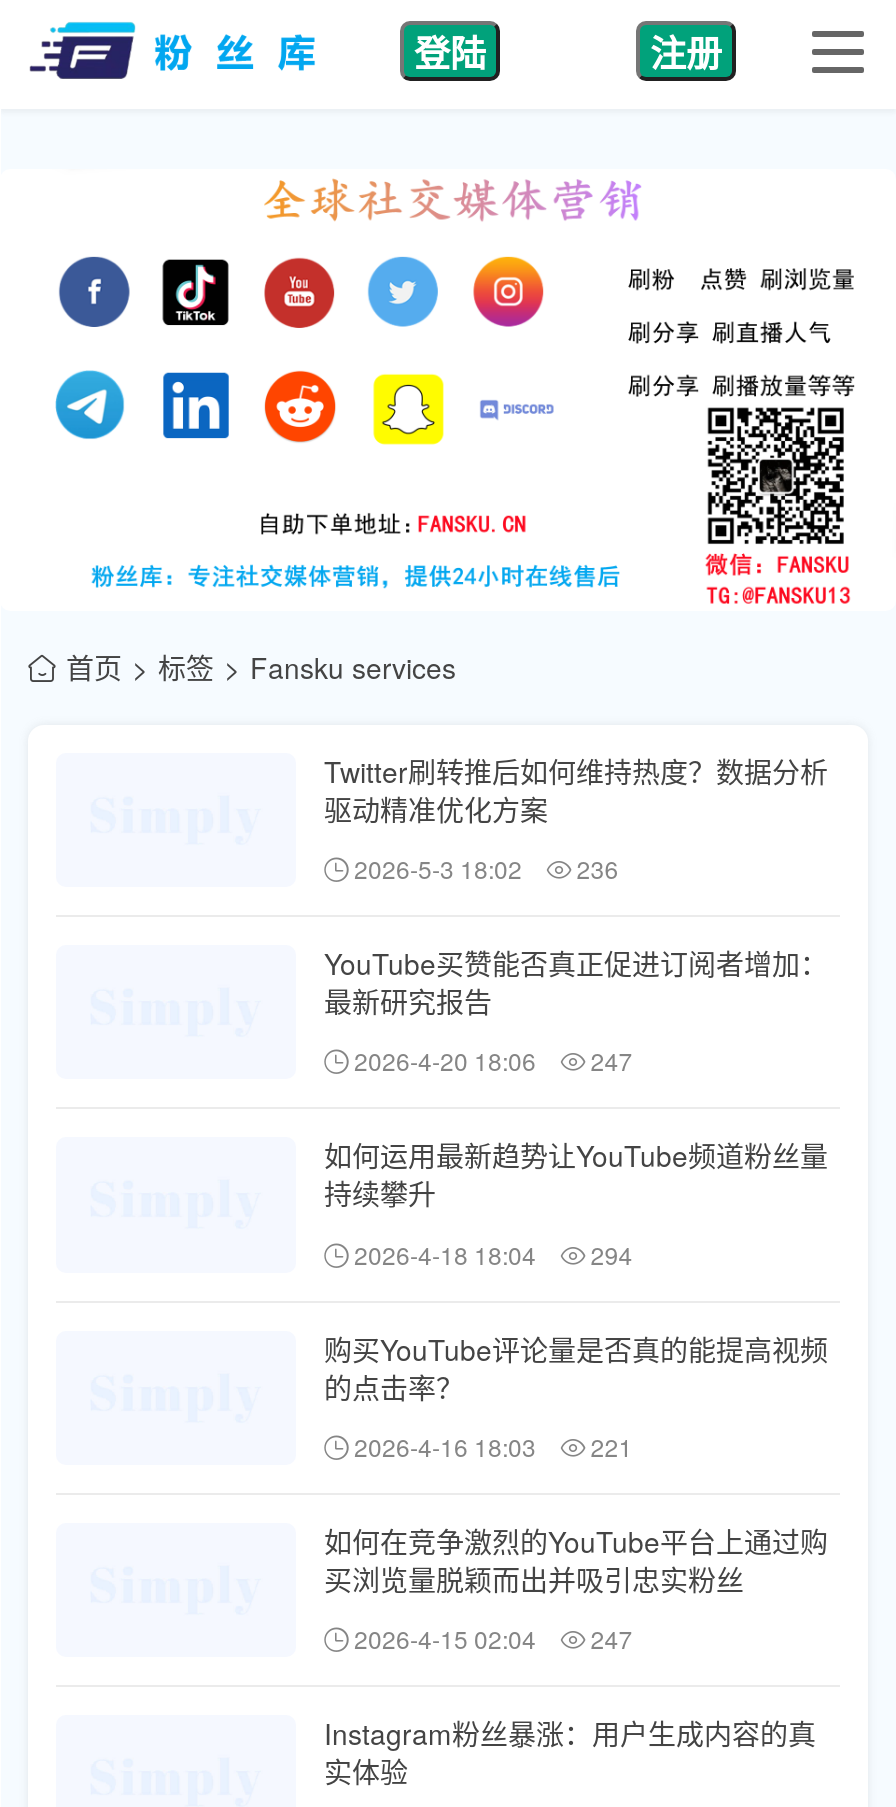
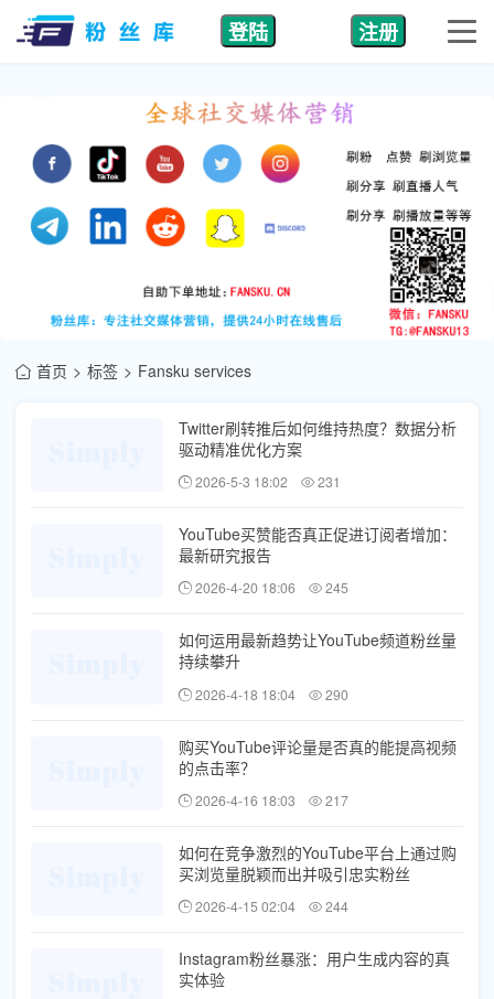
- 2026-5-3 18:02 236
+ 2026-5-3 18:02 231

- 2026-4-20 18:06 247
+ 2026-4-20 18:06 245

- 2026-4-18 18:04 294
+ 2026-4-18 18:04 290

- 2026-4-16 18:03 221
+ 2026-4-16 18:03 217

- 2026-4-15 02:04 247
+ 2026-4-15 02:04 244
